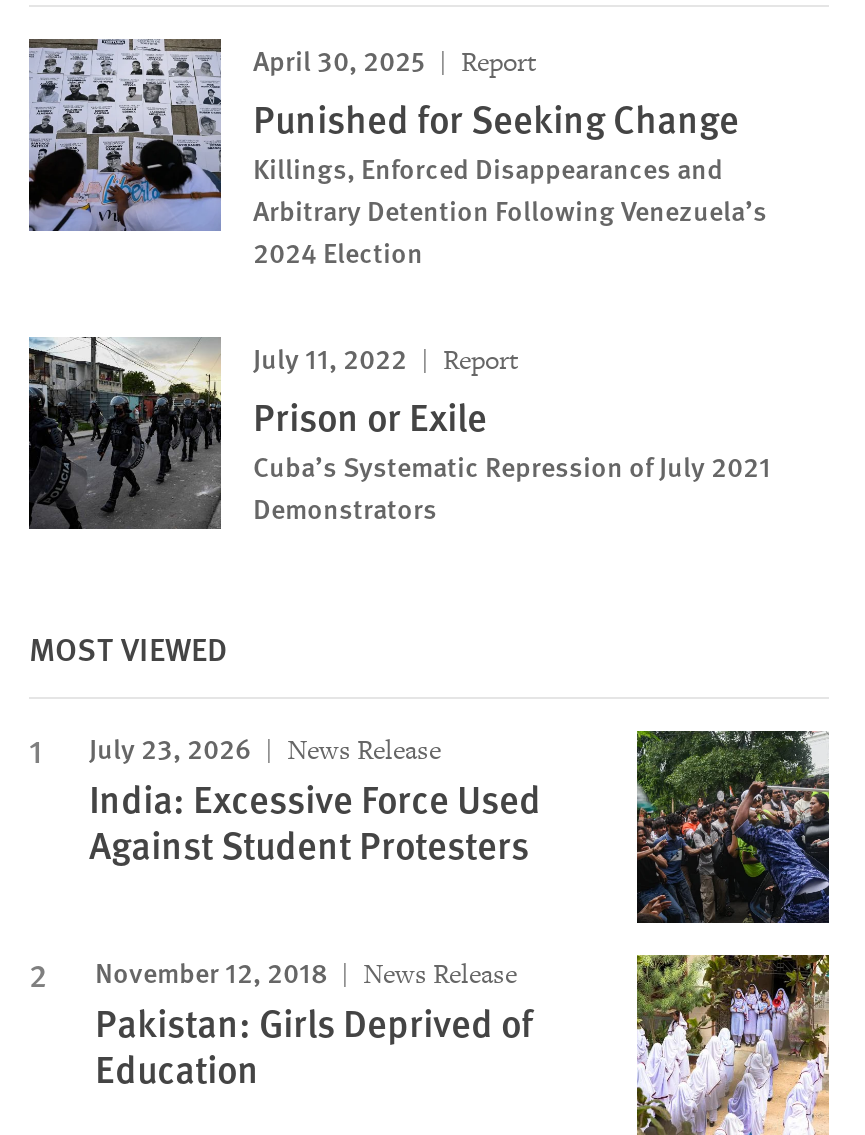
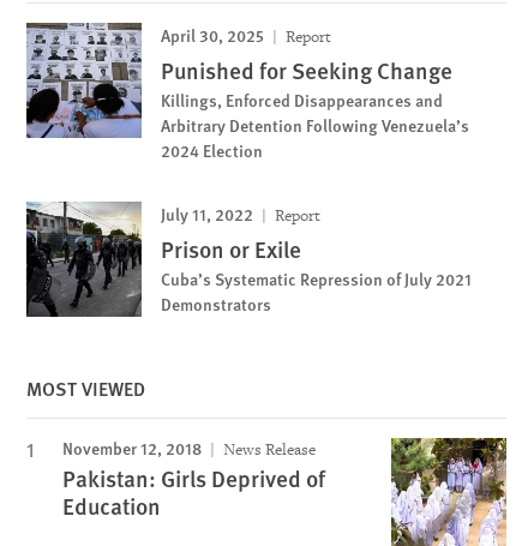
- July 23, 2026
- News Release
- India: Excessive Force Used
- Against Student Protesters

- [image]
